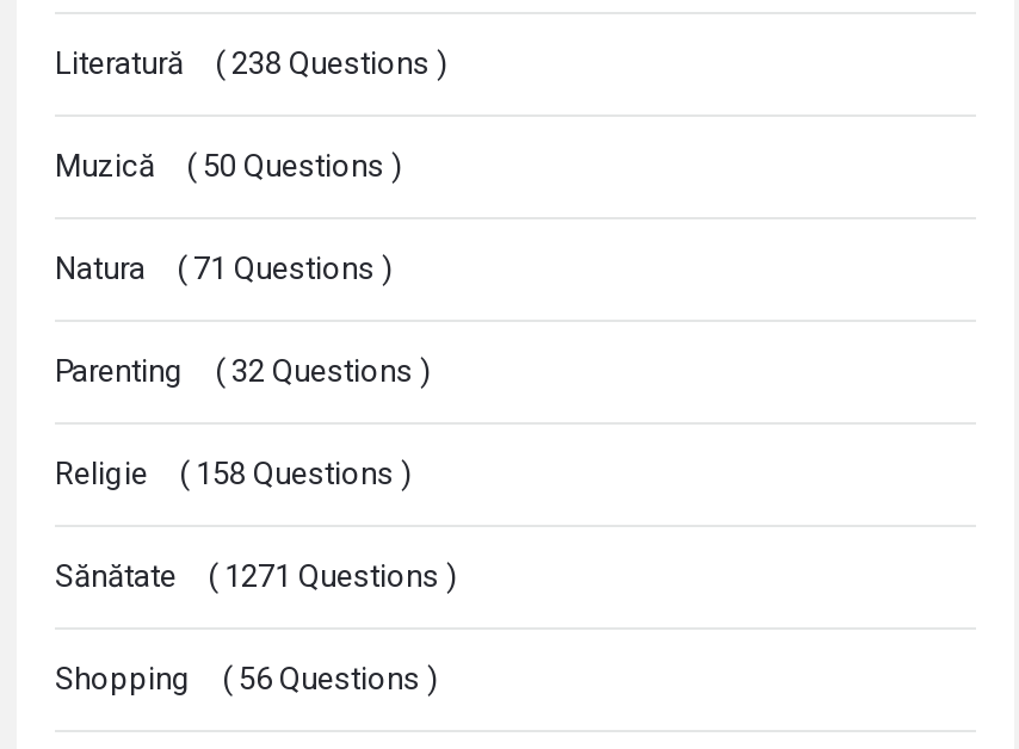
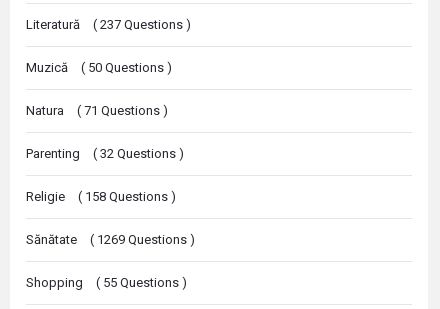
- Literatură ( 238 Questions )
+ Literatură ( 237 Questions )

- Sănătate ( 1271 Questions )
+ Sănătate ( 1269 Questions )

- Shopping ( 56 Questions )
+ Shopping ( 55 Questions )
